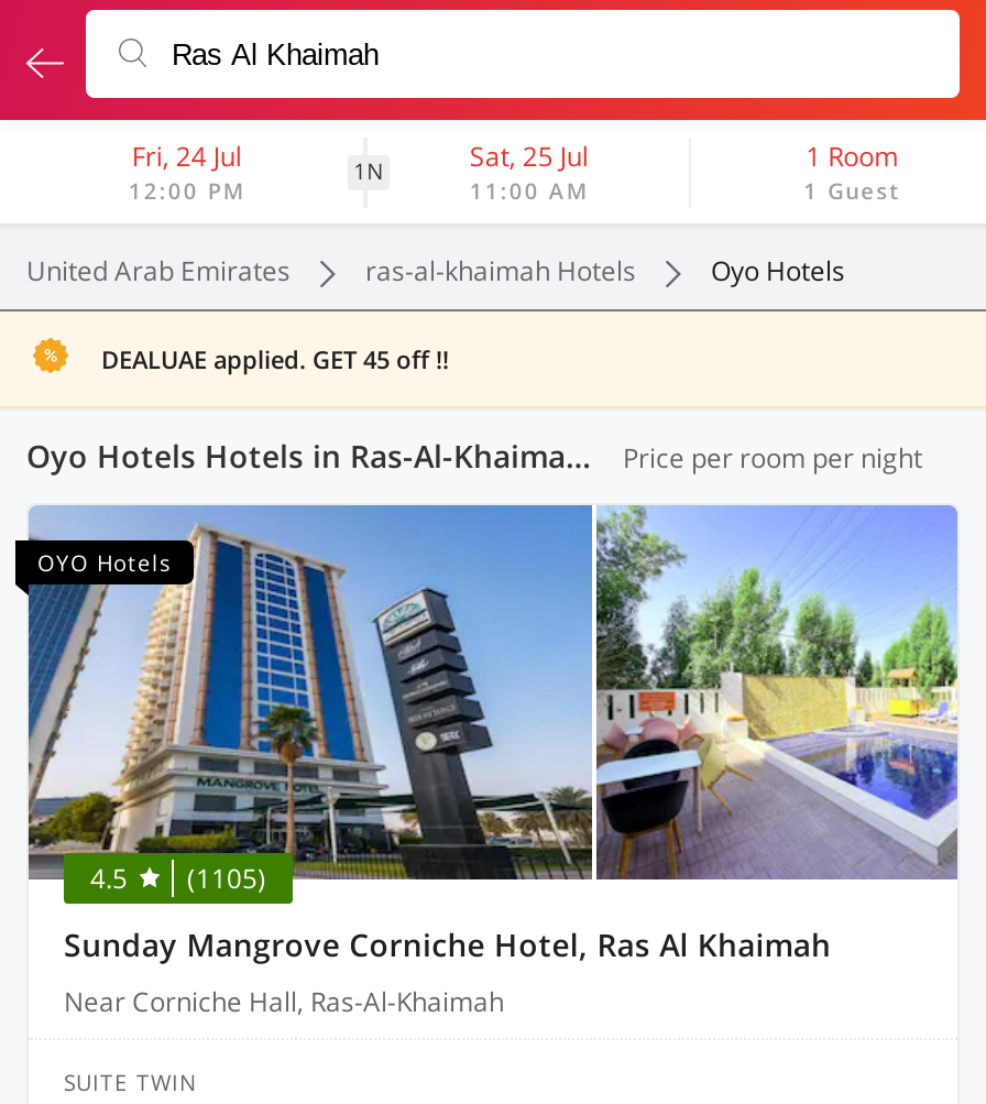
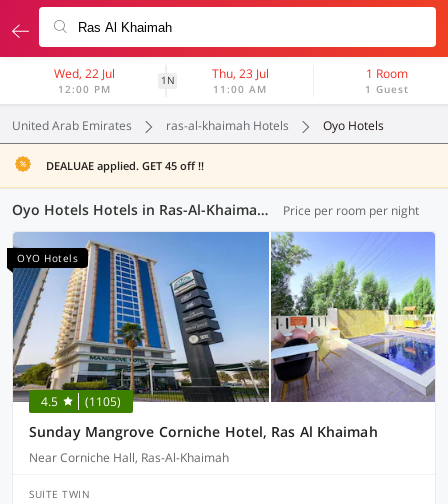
- Fri, 24 Jul
+ Wed, 22 Jul

- Sat, 25 Jul
+ Thu, 23 Jul
